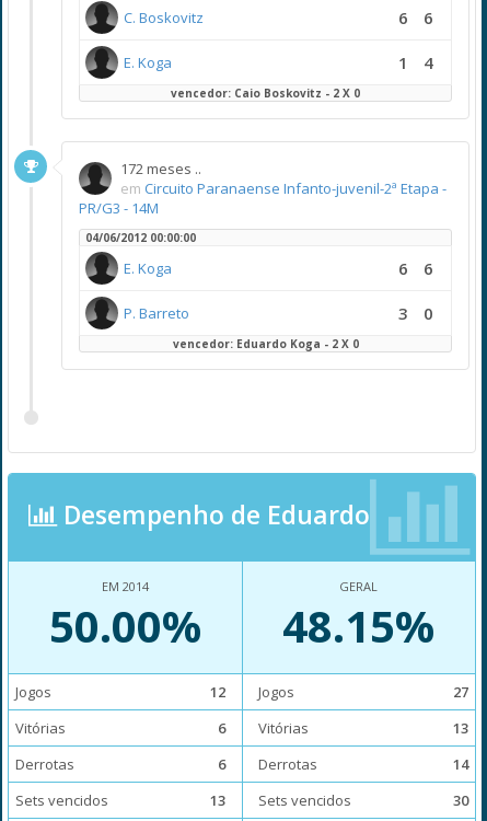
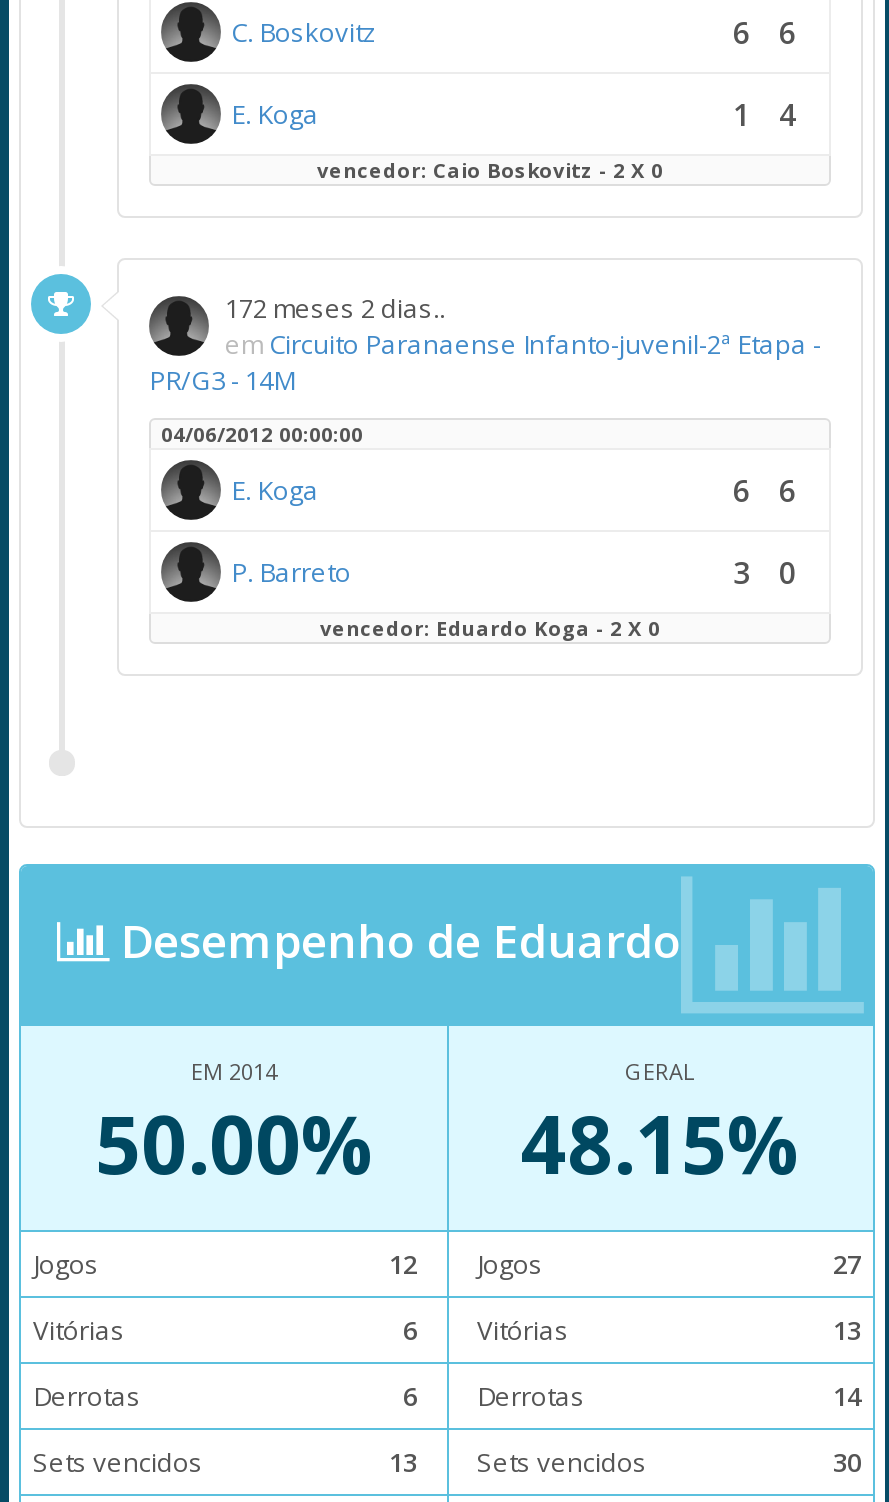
- 172 meses ..
+ 172 meses 2 dias..
